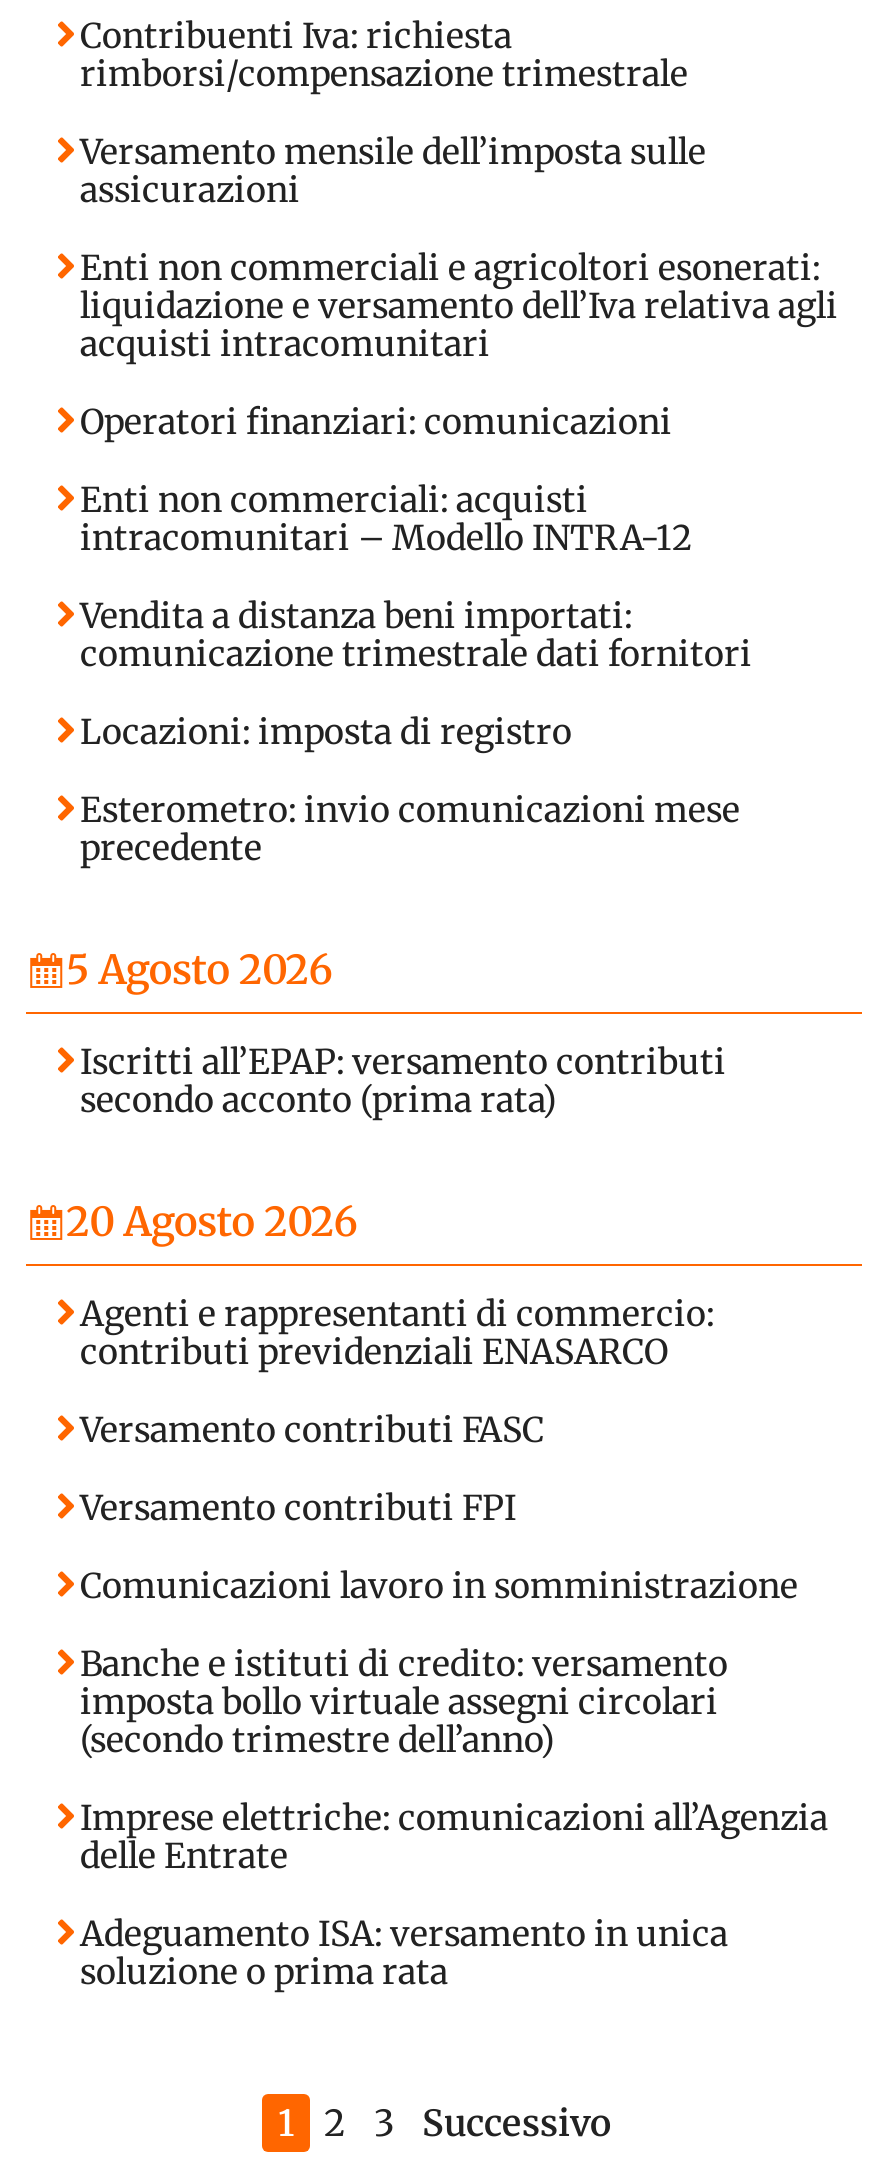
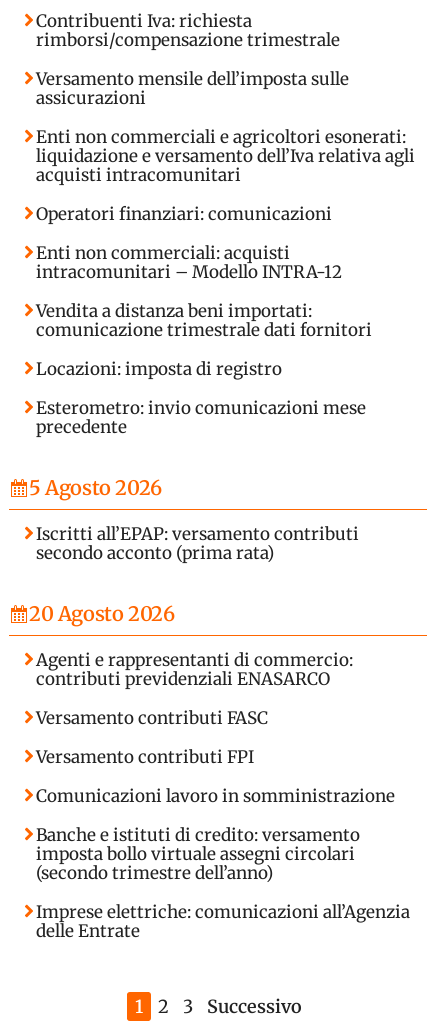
- Adeguamento ISA: versamento in unica
- soluzione o prima rata
